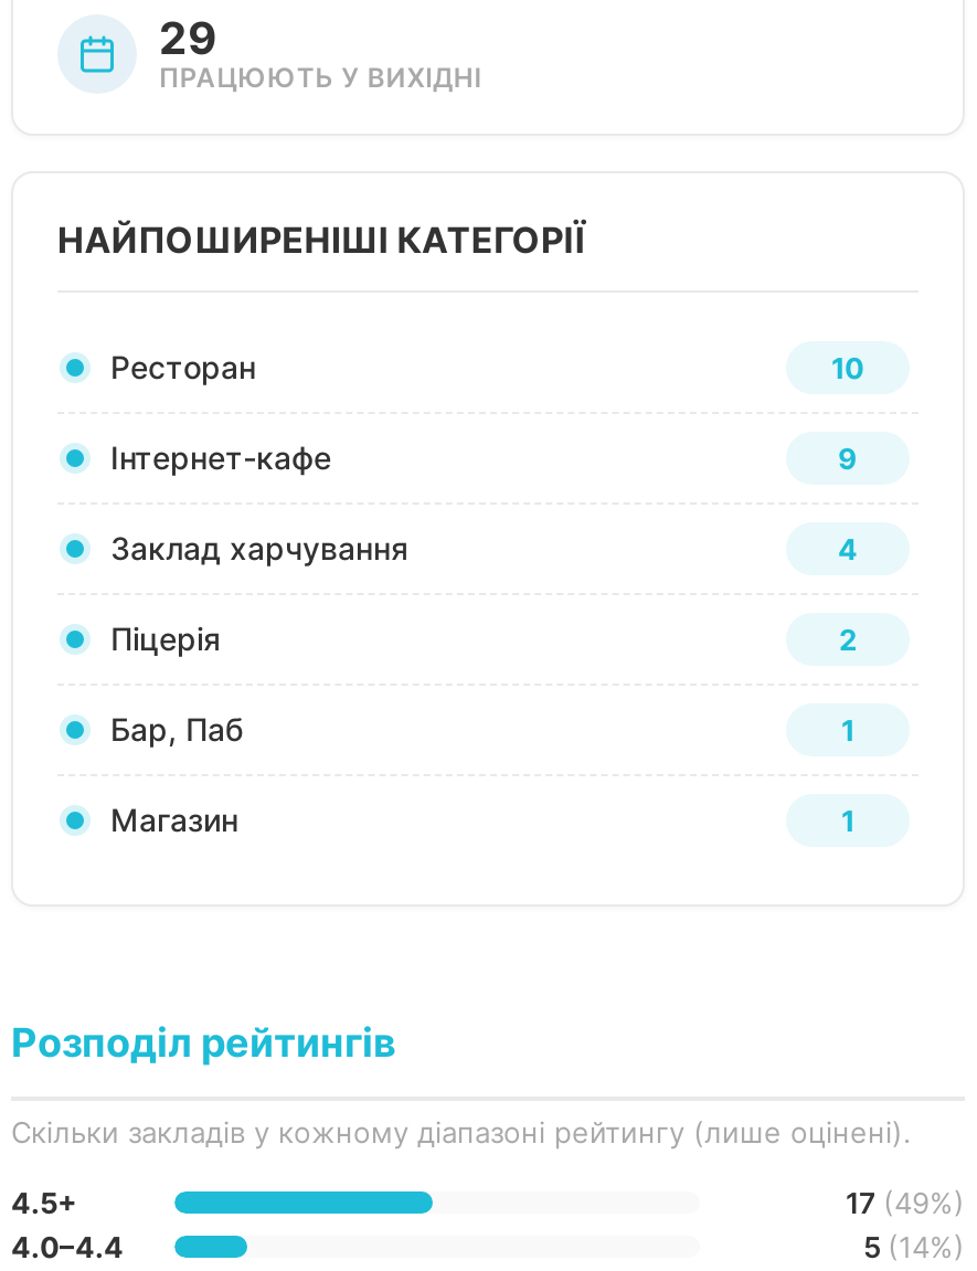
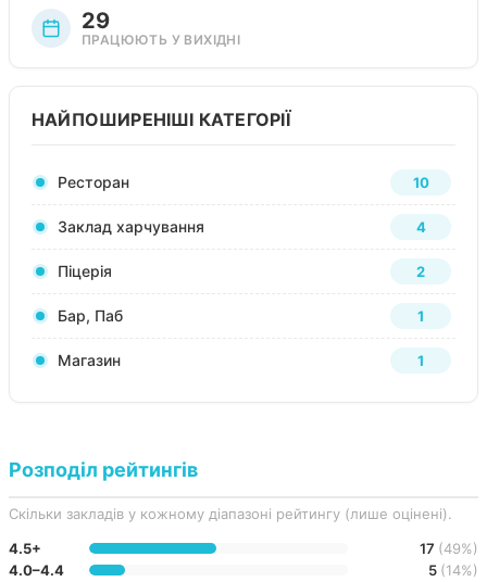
- Інтернет-кафе
- 9
